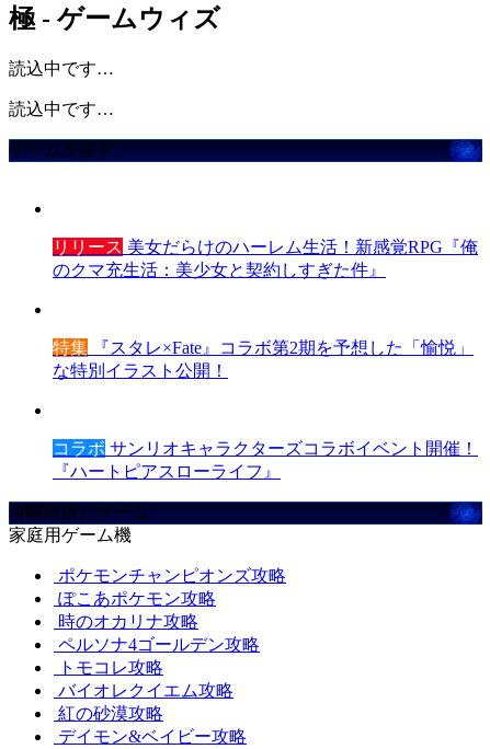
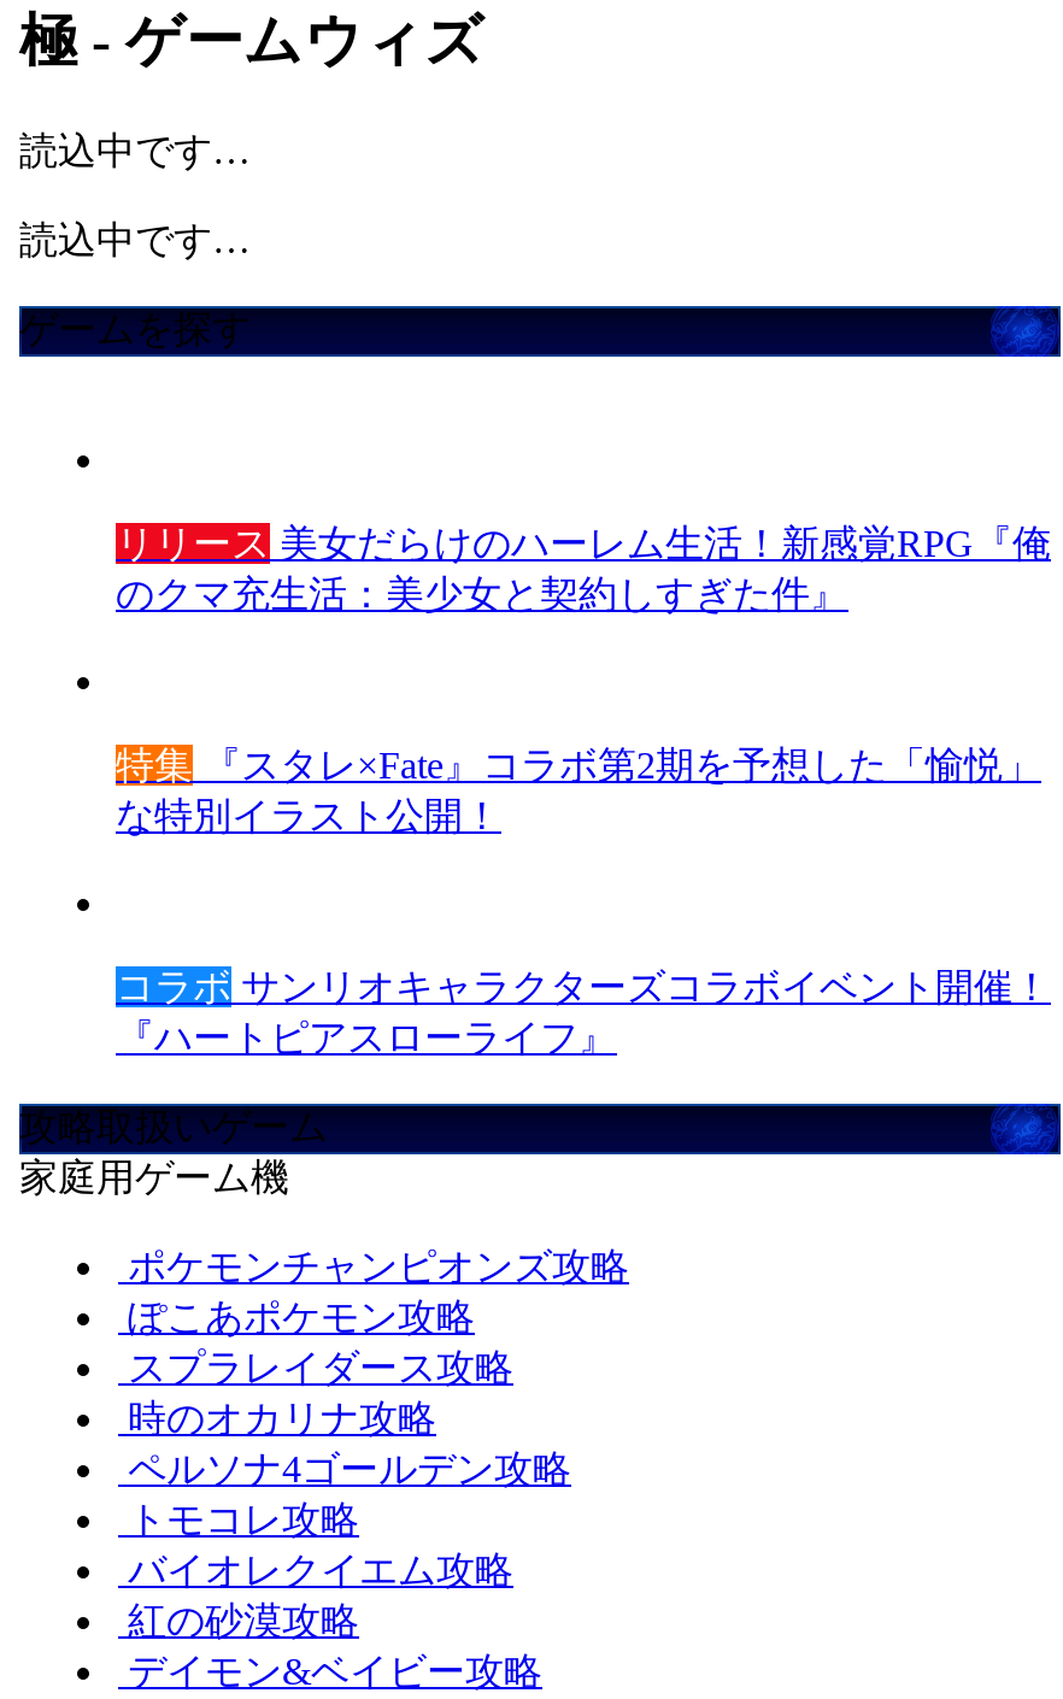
+ スプラレイダース攻略
